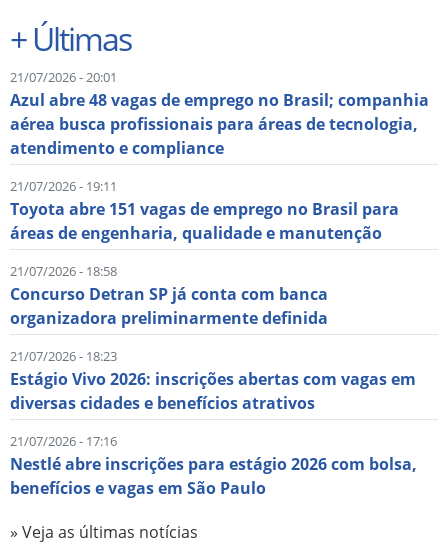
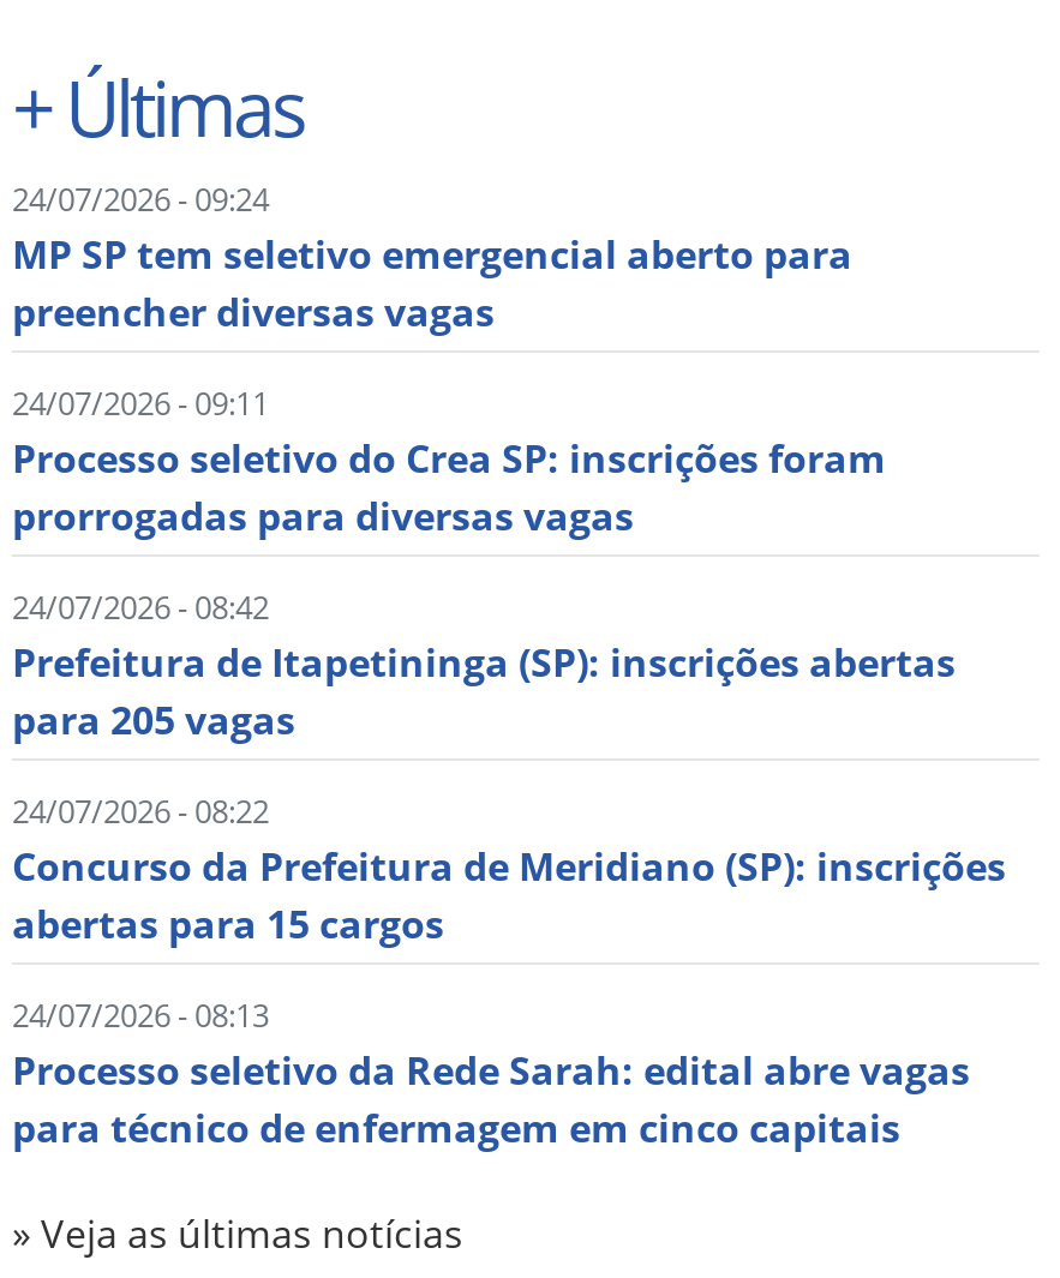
- 21/07/2026 - 20:01
- Azul abre 48 vagas de emprego no Brasil; companhia
- aérea busca profissionais para áreas de tecnologia,
- atendimento e compliance
+ 24/07/2026 - 09:24
+ MP SP tem seletivo emergencial aberto para
+ preencher diversas vagas

- 21/07/2026 - 19:11
- Toyota abre 151 vagas de emprego no Brasil para
- áreas de engenharia, qualidade e manutenção
+ 24/07/2026 - 09:11
+ Processo seletivo do Crea SP: inscrições foram
+ prorrogadas para diversas vagas

- 21/07/2026 - 18:58
- Concurso Detran SP já conta com banca
- organizadora preliminarmente definida
+ 24/07/2026 - 08:42
+ Prefeitura de Itapetininga (SP): inscrições abertas
+ para 205 vagas

- 21/07/2026 - 18:23
- Estágio Vivo 2026: inscrições abertas com vagas em
- diversas cidades e benefícios atrativos
+ 24/07/2026 - 08:22
+ Concurso da Prefeitura de Meridiano (SP): inscrições
+ abertas para 15 cargos

- 21/07/2026 - 17:16
- Nestlé abre inscrições para estágio 2026 com bolsa,
- benefícios e vagas em São Paulo
+ 24/07/2026 - 08:13
+ Processo seletivo da Rede Sarah: edital abre vagas
+ para técnico de enfermagem em cinco capitais
